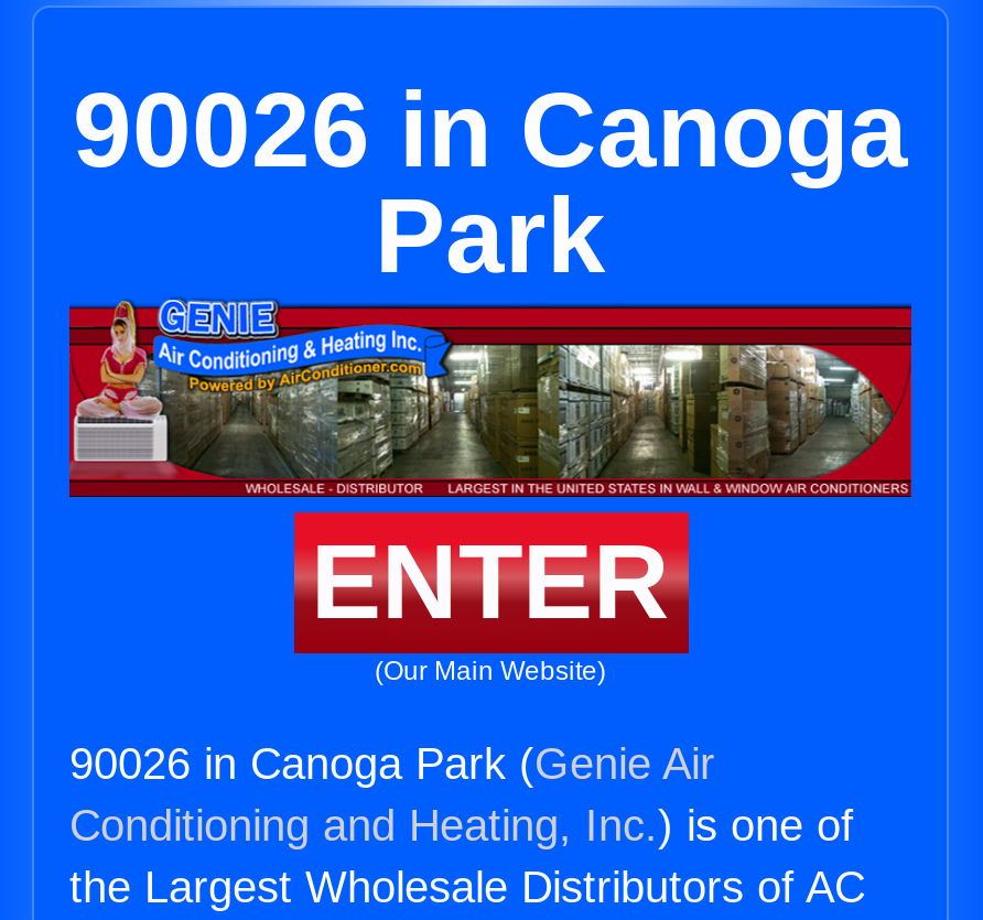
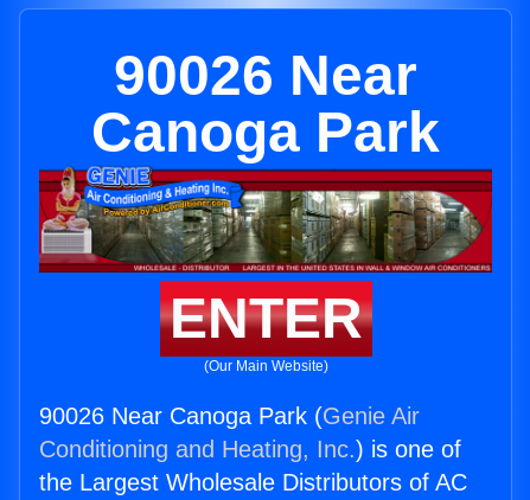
- 90026 in Canoga
- Park
+ 90026 Near
+ Canoga Park

- 90026 in Canoga Park (Genie Air
+ 90026 Near Canoga Park (Genie Air
